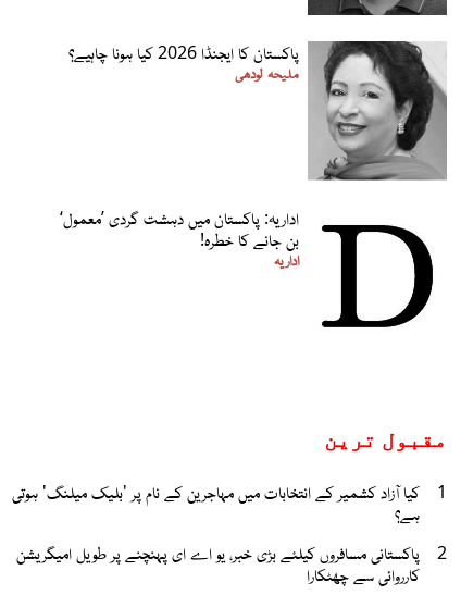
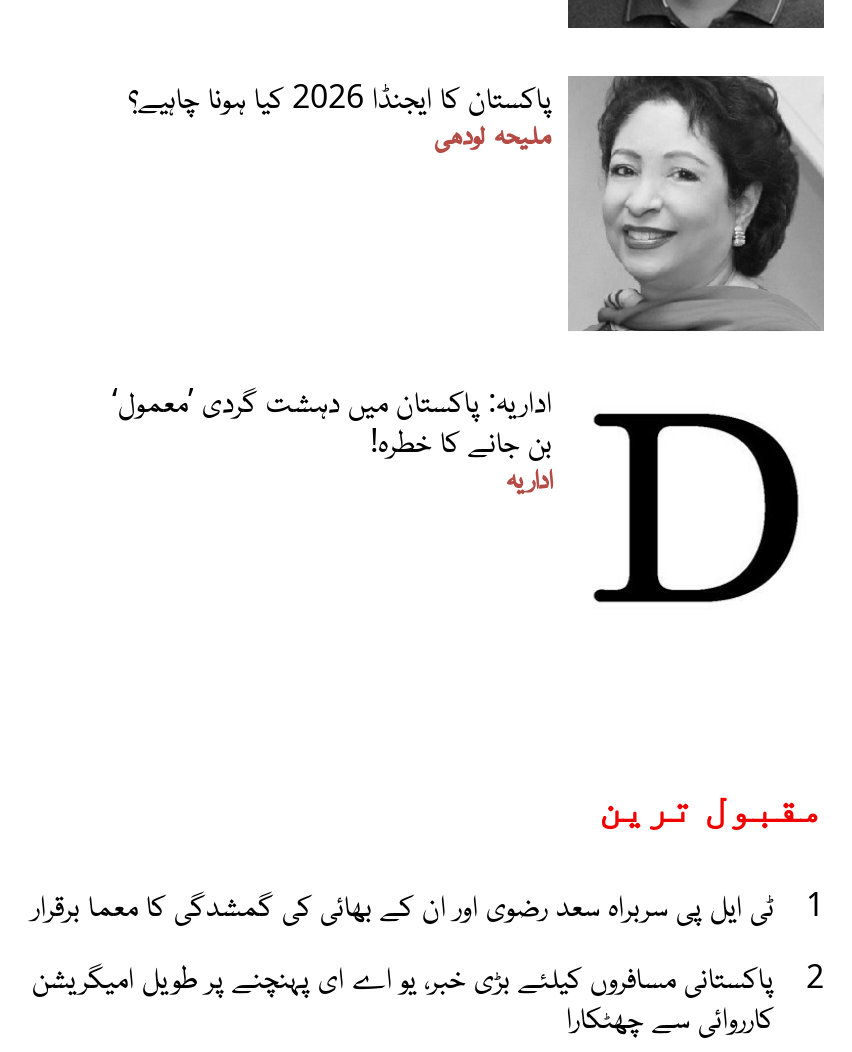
- کیا آزاد کشمیر کے انتخابات میں مہاجرین کے نام پر 'بلیک میلنگ' ہوتی
- ہے؟
+ ٹی ایل پی سربراہ سعد رضوی اور ان کے بھائی کی گمشدگی کا معما برقرار
